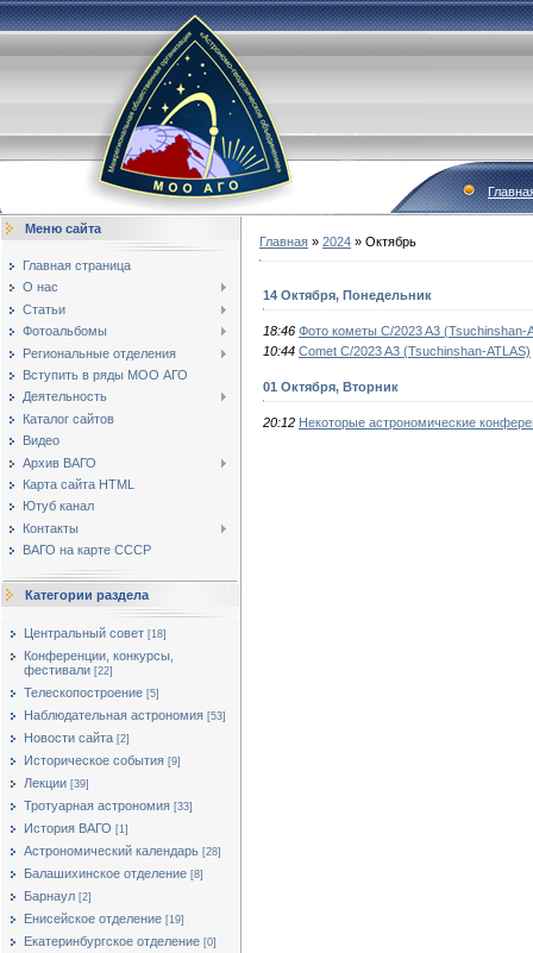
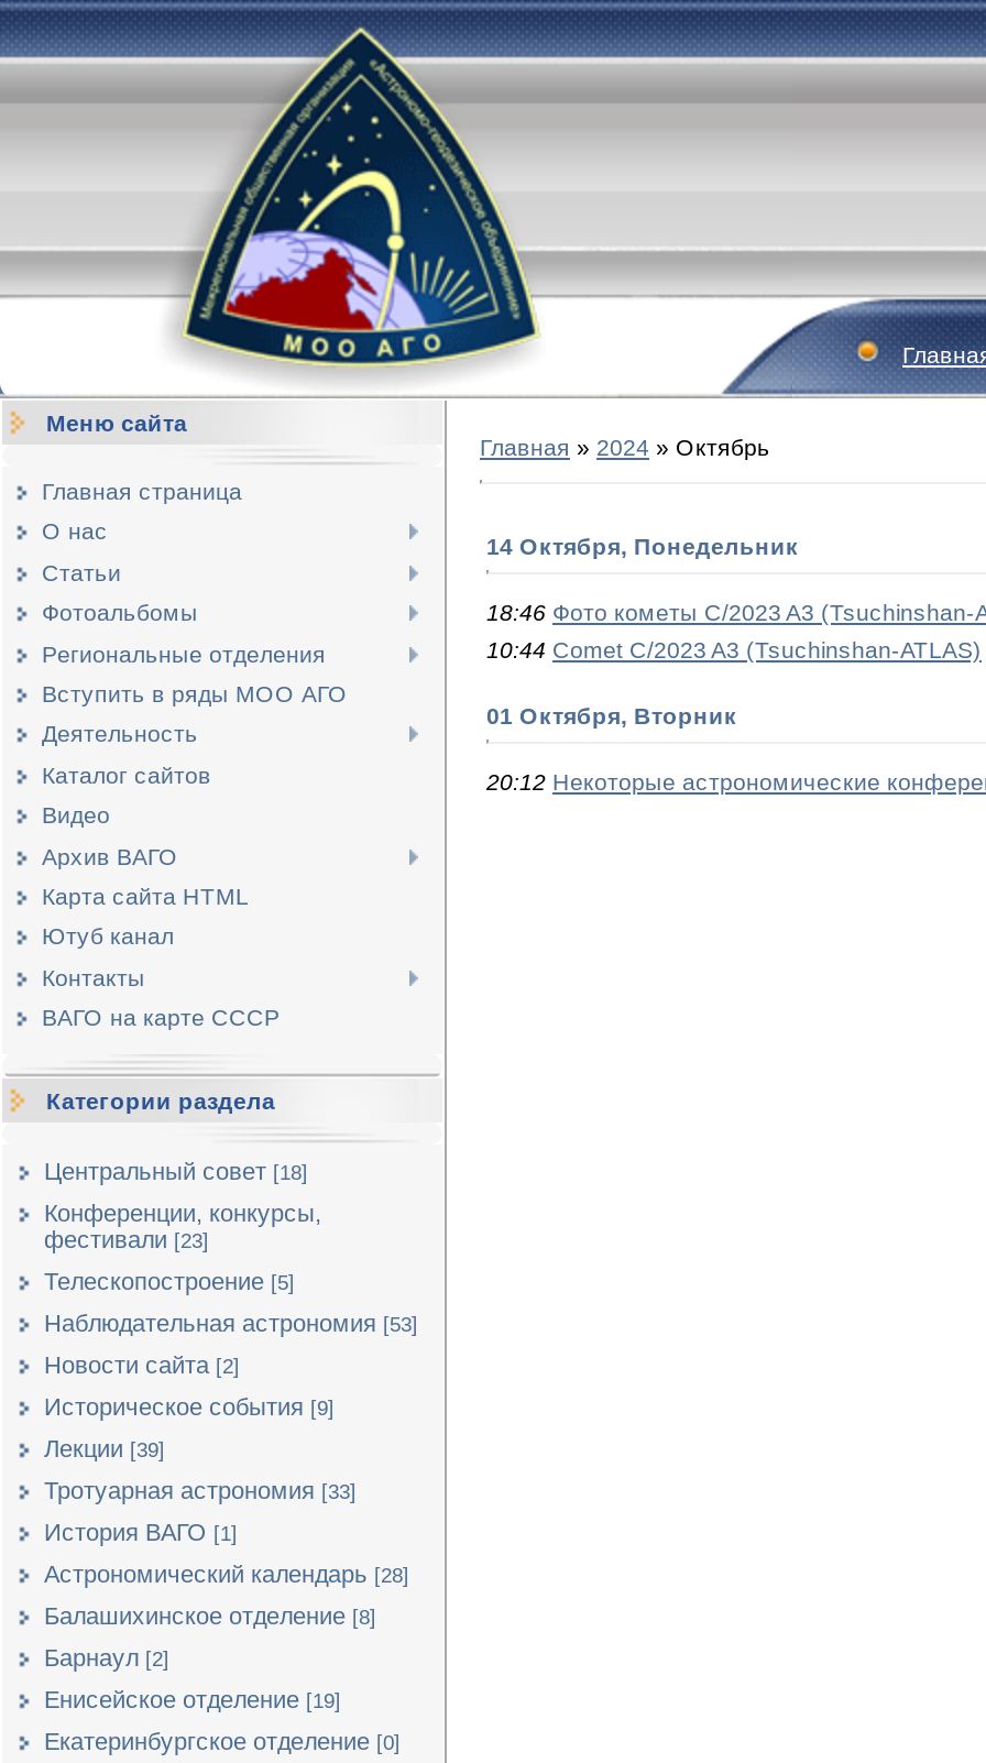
- фестивали [22]
+ фестивали [23]
